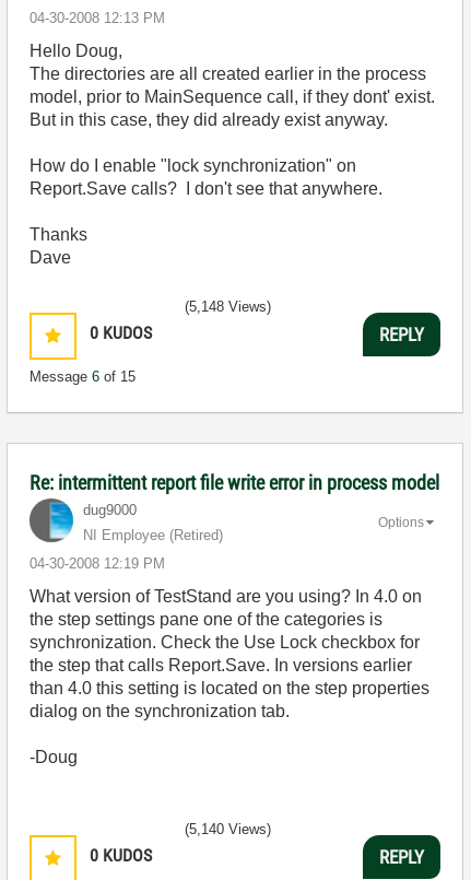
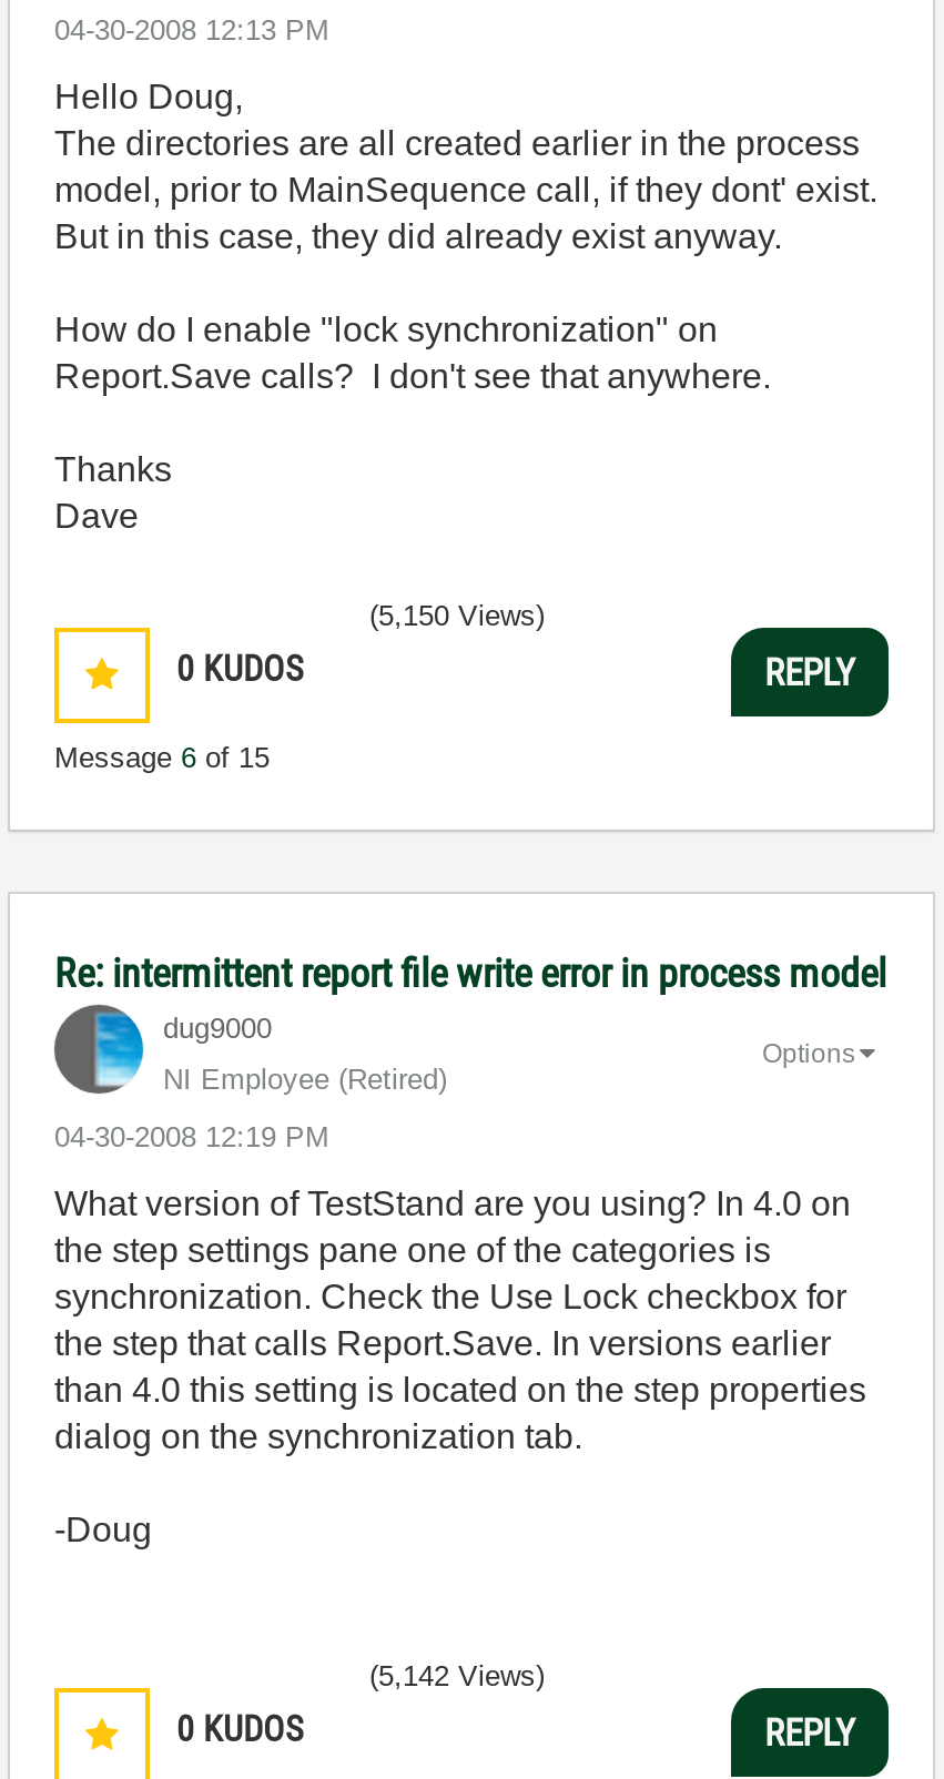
- (5,148 Views)
+ (5,150 Views)

- (5,140 Views)
+ (5,142 Views)
